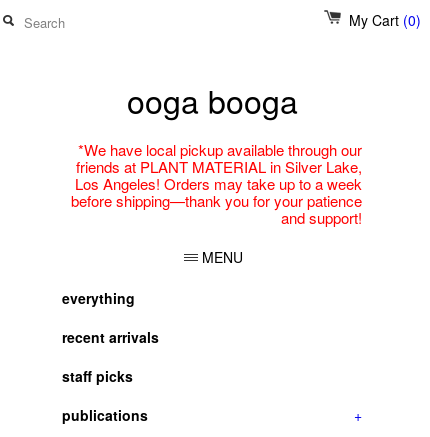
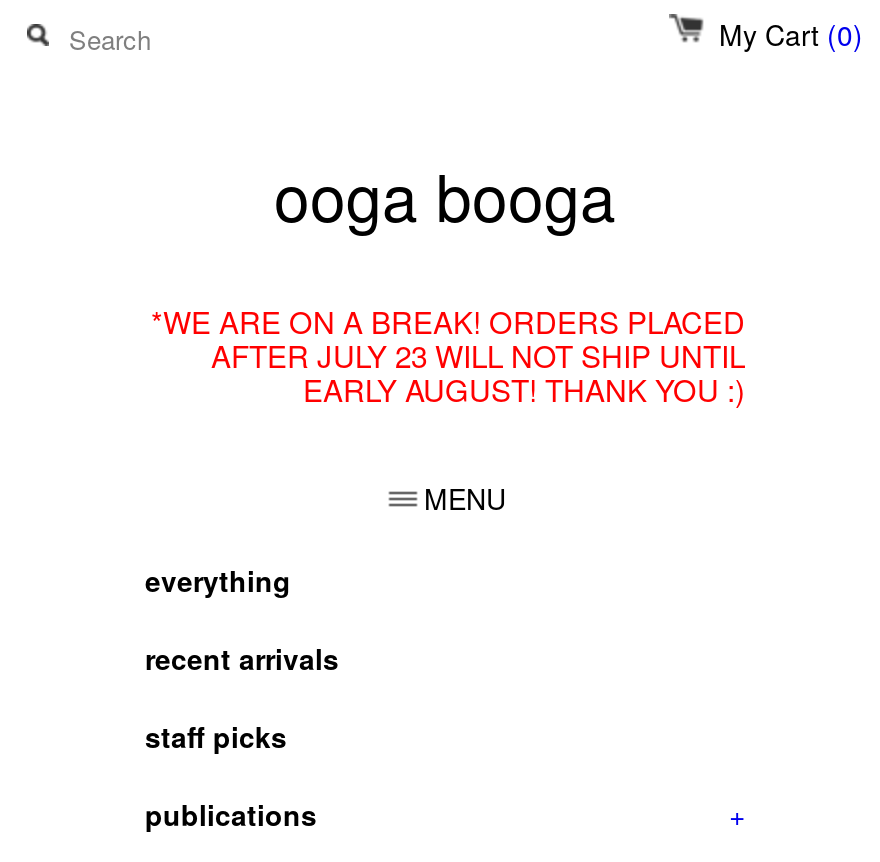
- *We have local pickup available through our
- friends at PLANT MATERIAL in Silver Lake,
- Los Angeles! Orders may take up to a week
- before shipping—thank you for your patience
- and support!
+ *WE ARE ON A BREAK! ORDERS PLACED
+ AFTER JULY 23 WILL NOT SHIP UNTIL
+ EARLY AUGUST! THANK YOU :)
